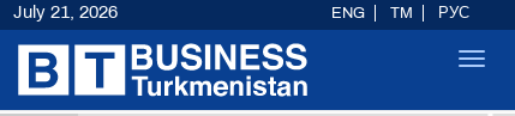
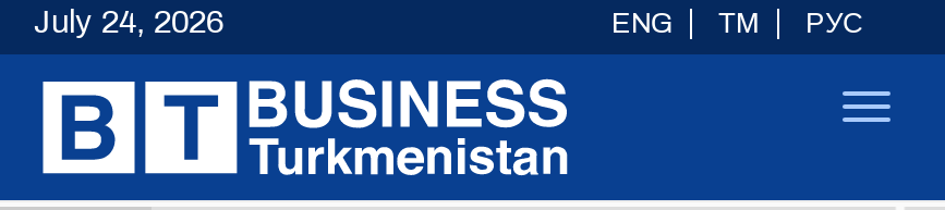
- July 21, 2026
+ July 24, 2026
